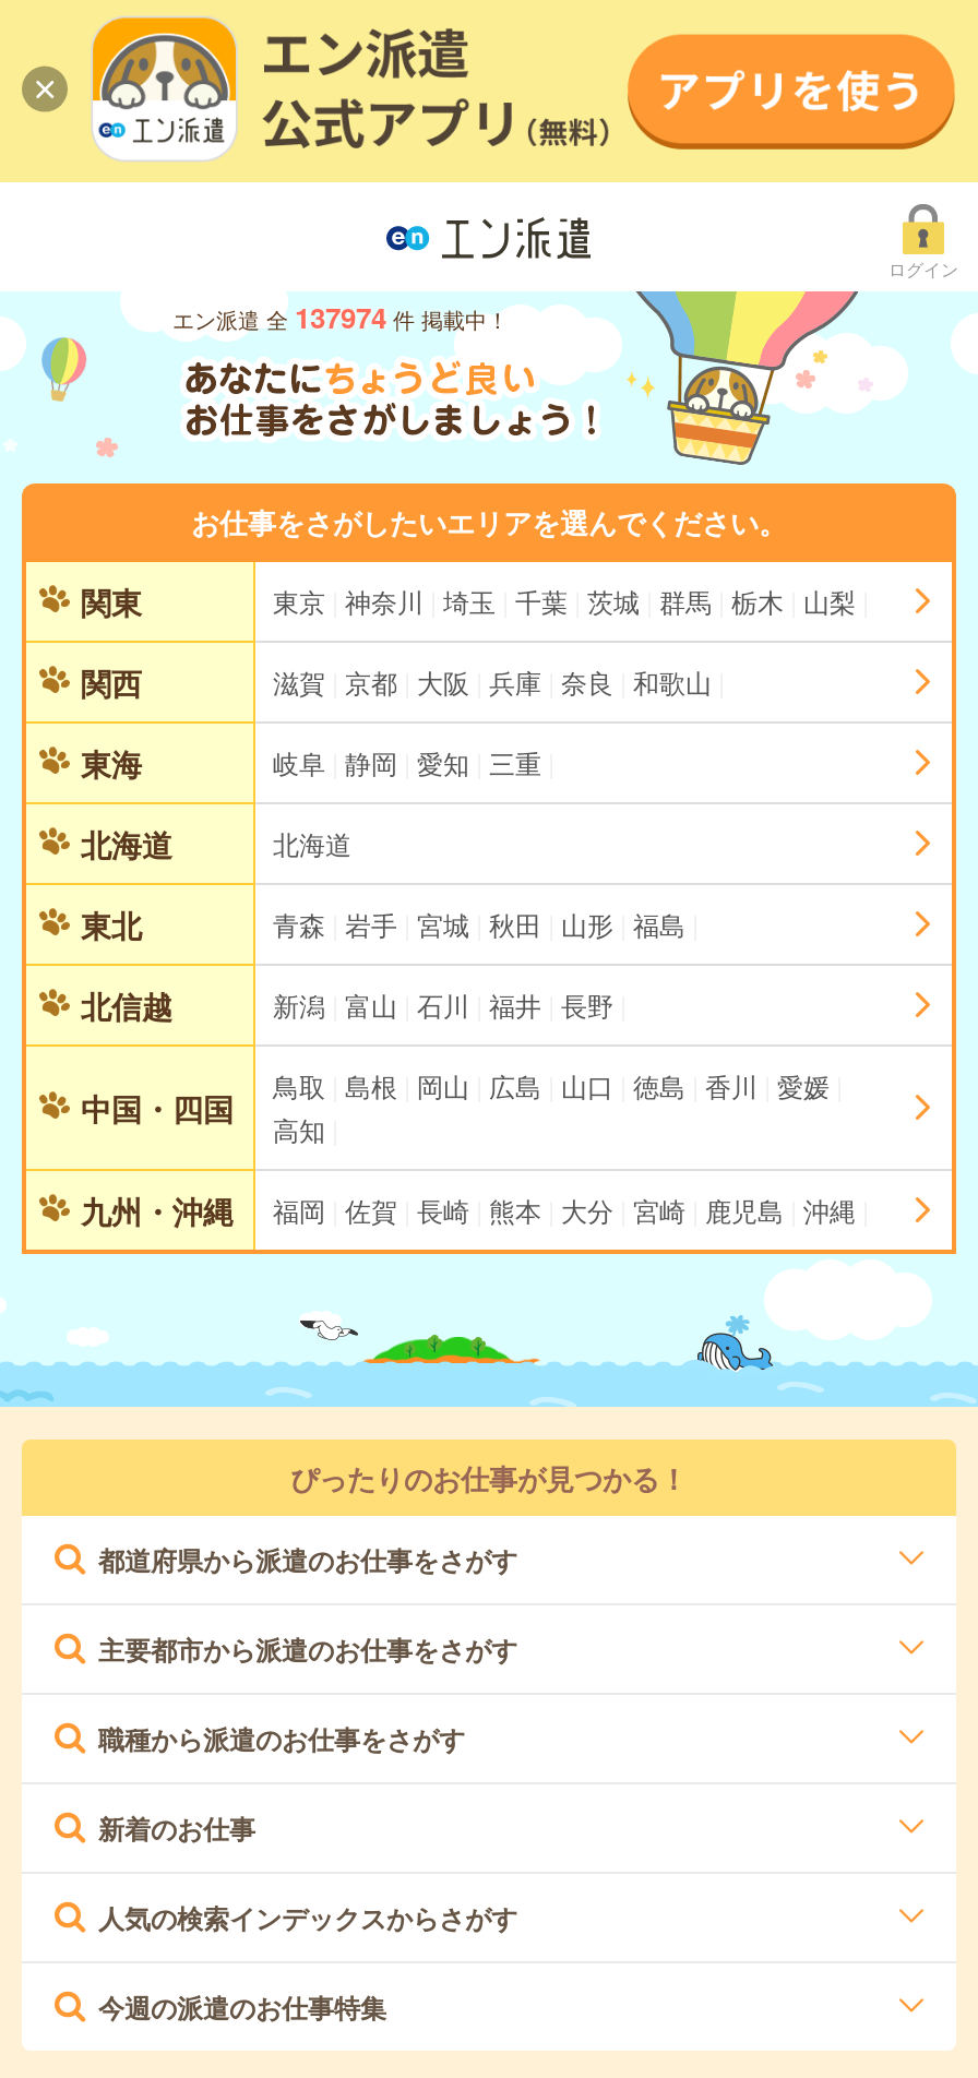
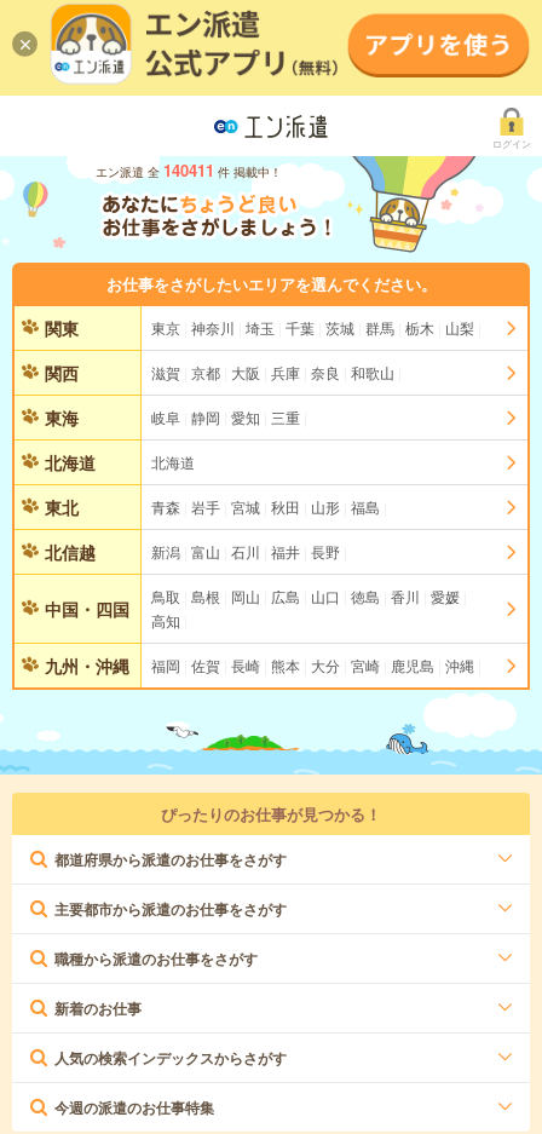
- エン派遣 全 137974 件 掲載中！
+ エン派遣 全 140411 件 掲載中！
